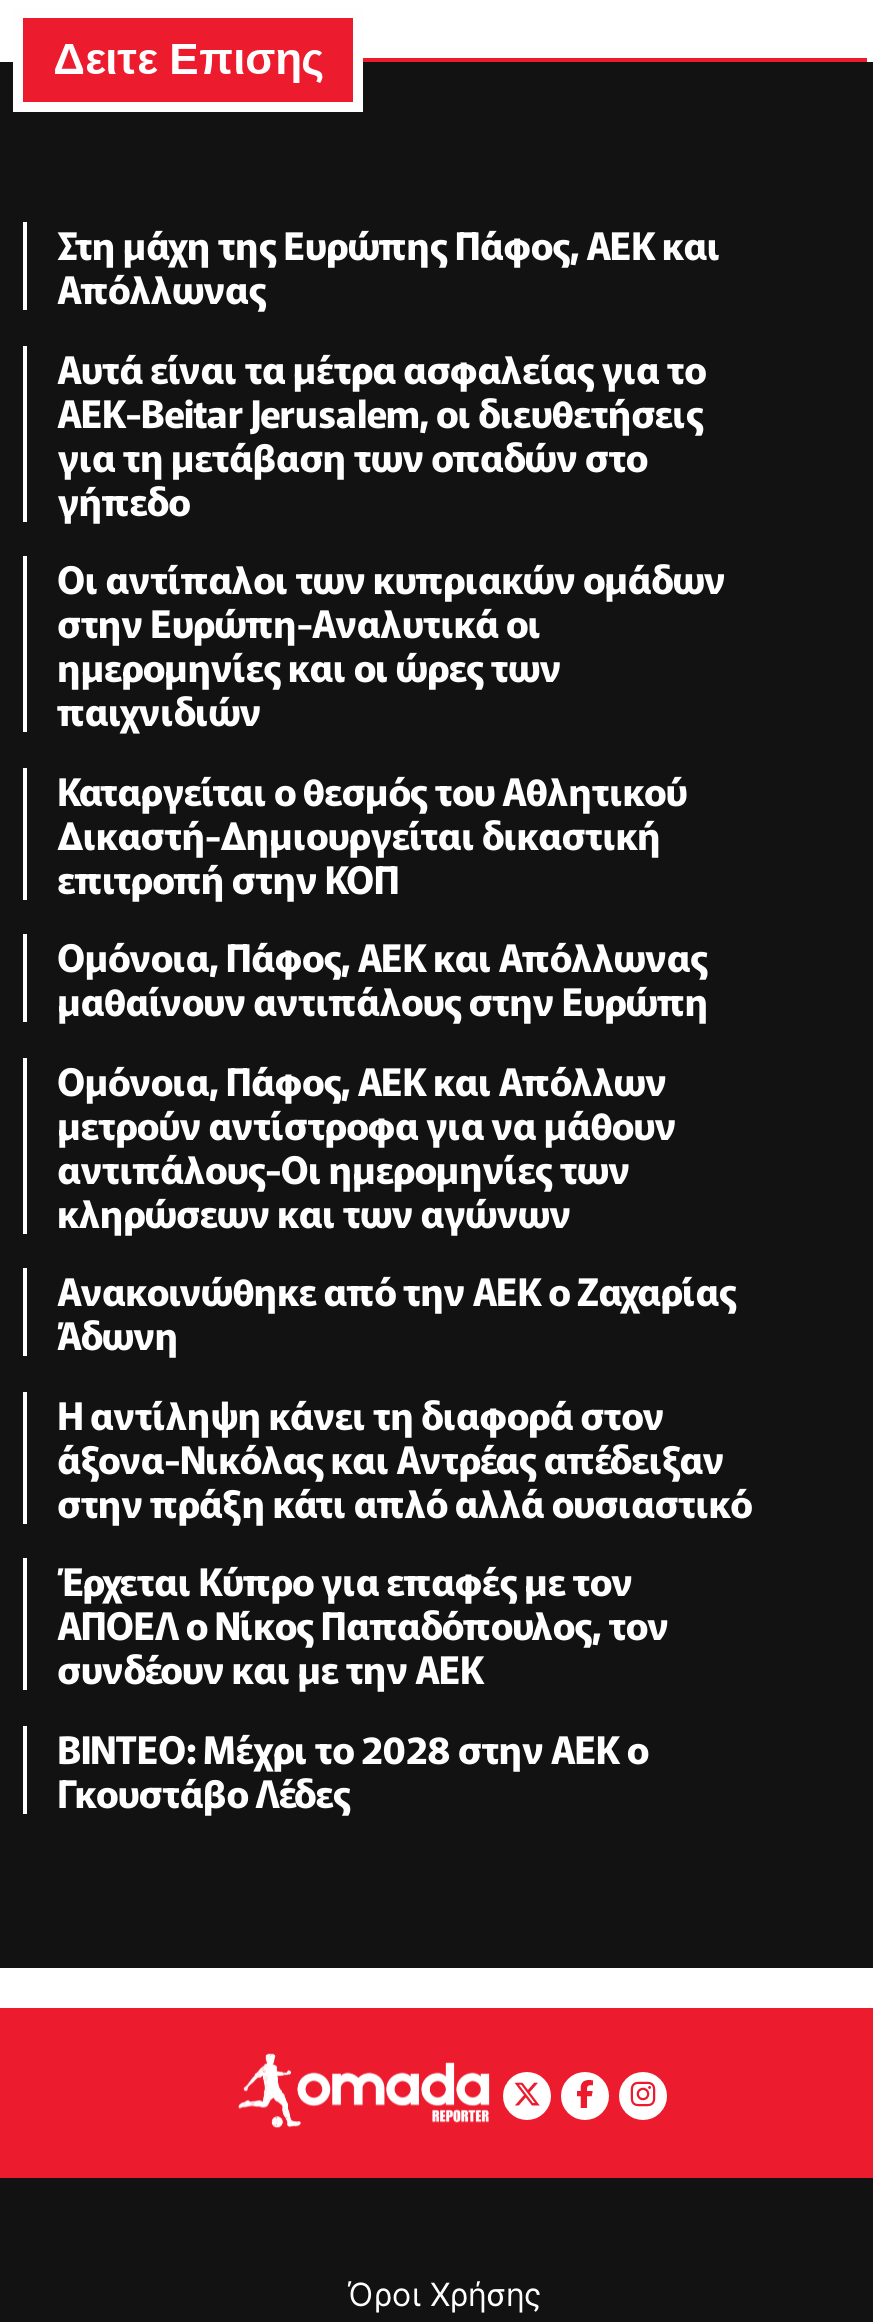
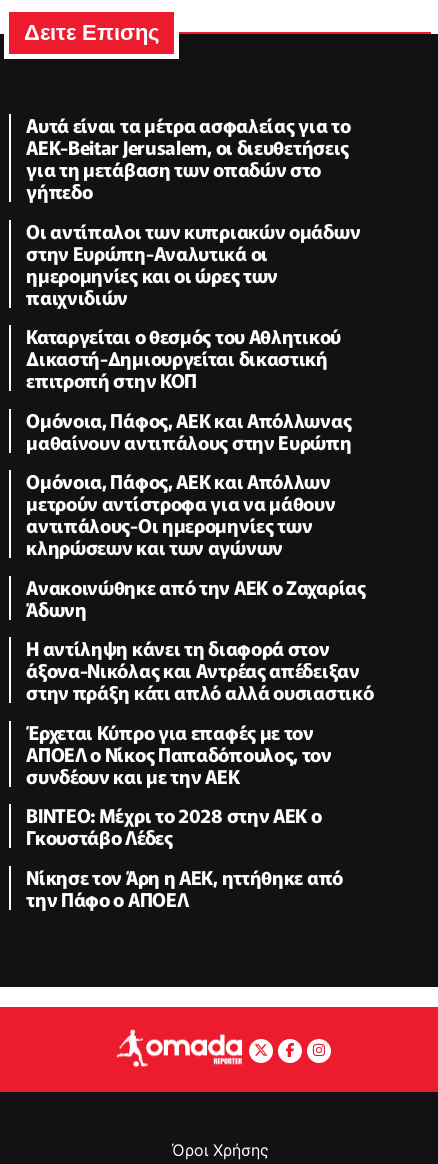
- Στη μάχη της Ευρώπης Πάφος, ΑΕΚ και
- Απόλλωνας

moved up: Αυτά είναι τα μέτρα ασφαλείας για το | για τη μετάβαση των οπαδών στο | γήπεδο | ... | ΒΙΝΤΕΟ: Μέχρι το 2028 στην ΑΕΚ ο | Γκουστάβο Λέδες

+ Νίκησε τον Άρη η ΑΕΚ, ηττήθηκε από
+ την Πάφο ο ΑΠΟΕΛ
